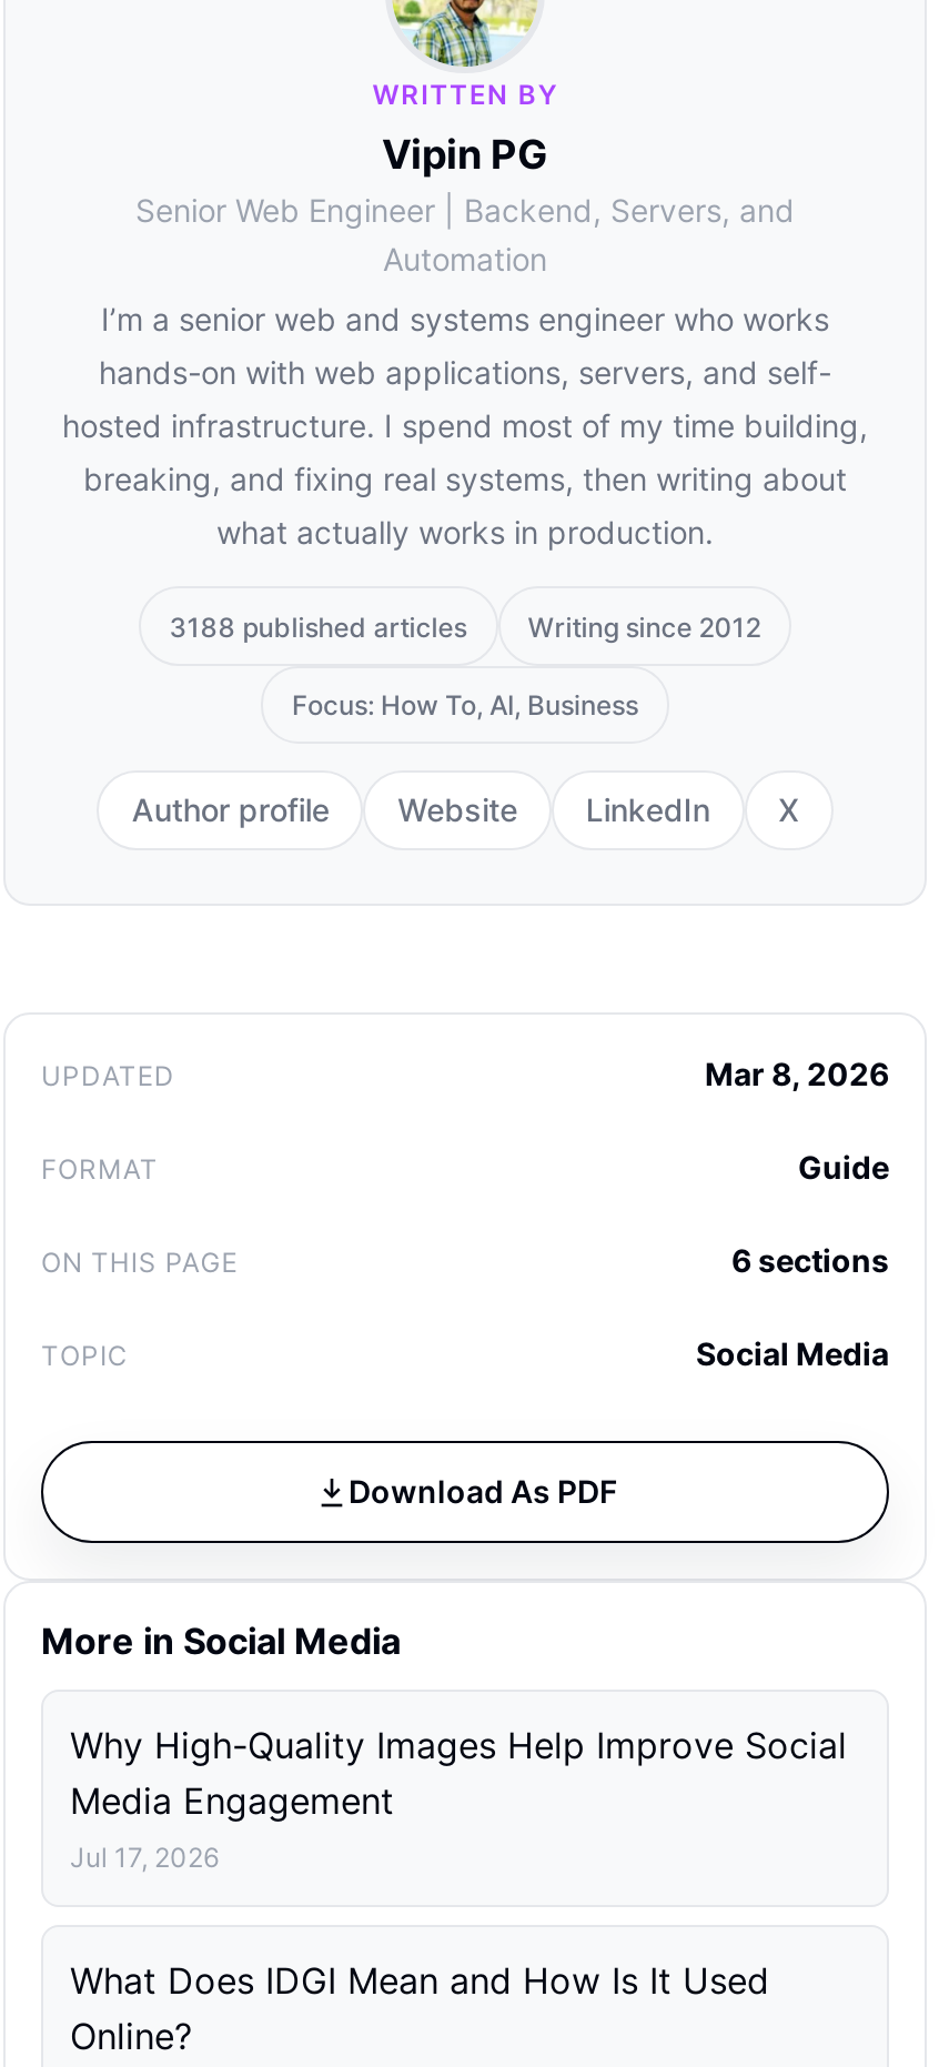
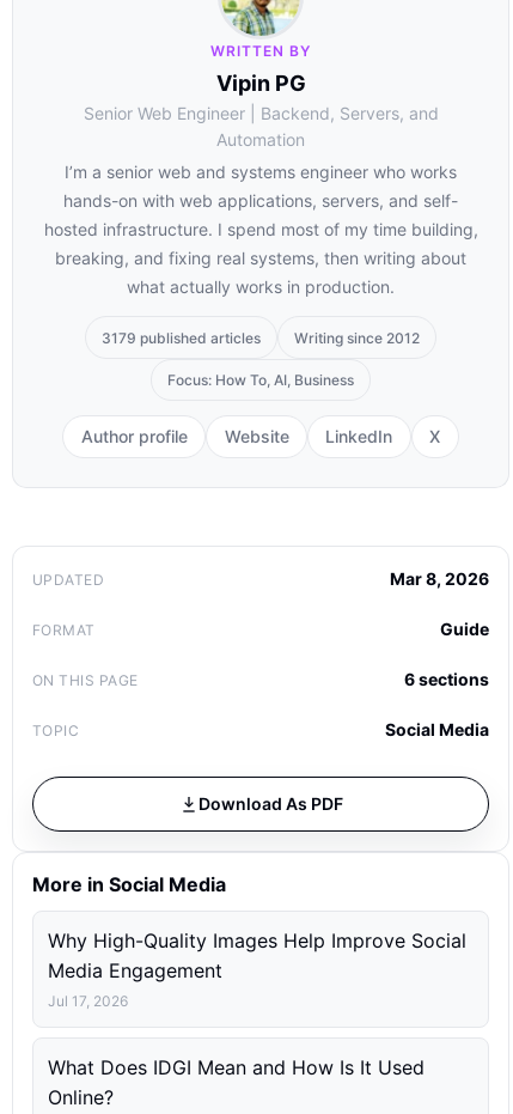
- 3188 published articles
+ 3179 published articles
